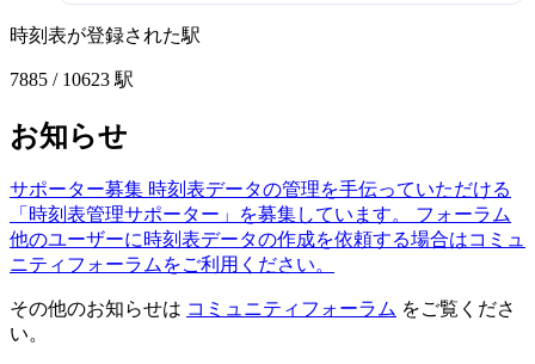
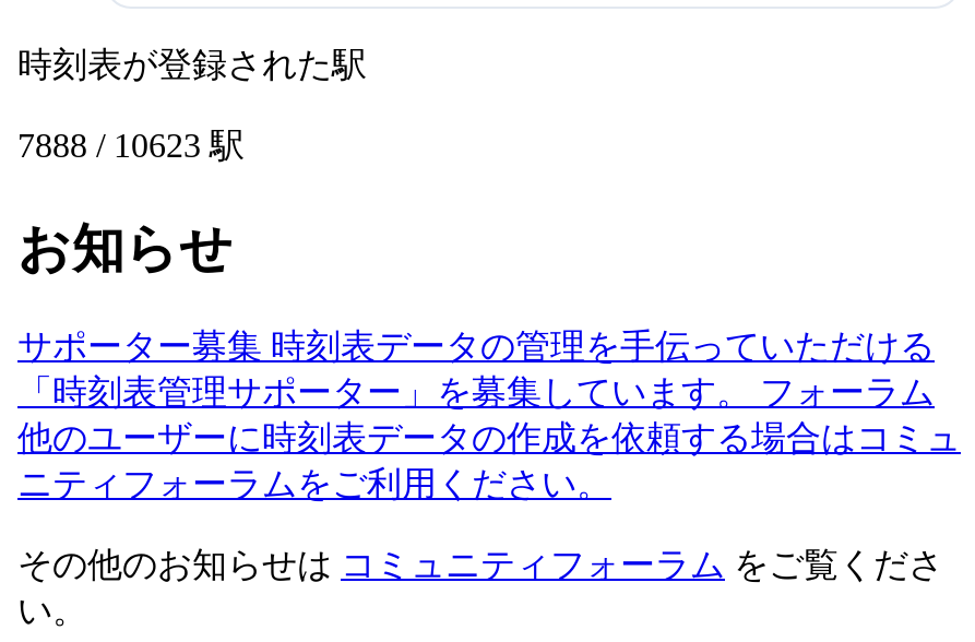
- 7885 / 10623 駅
+ 7888 / 10623 駅
